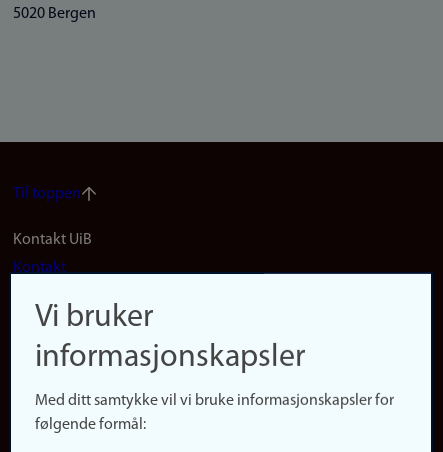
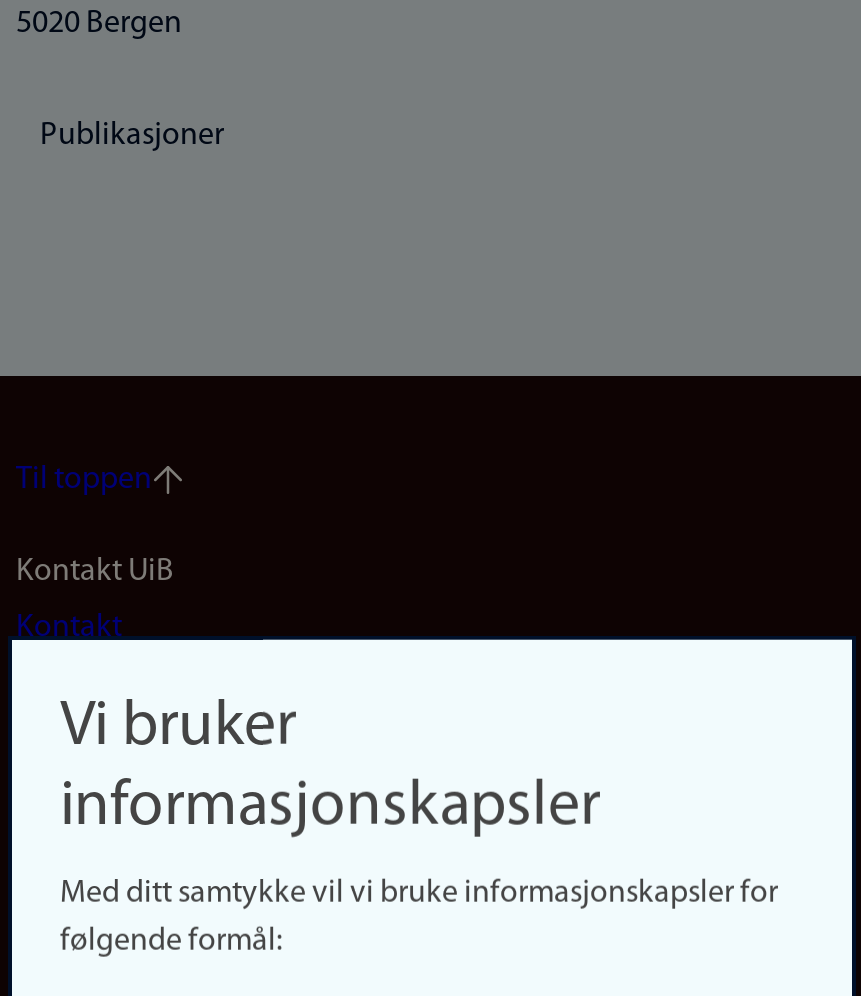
+ Publikasjoner
